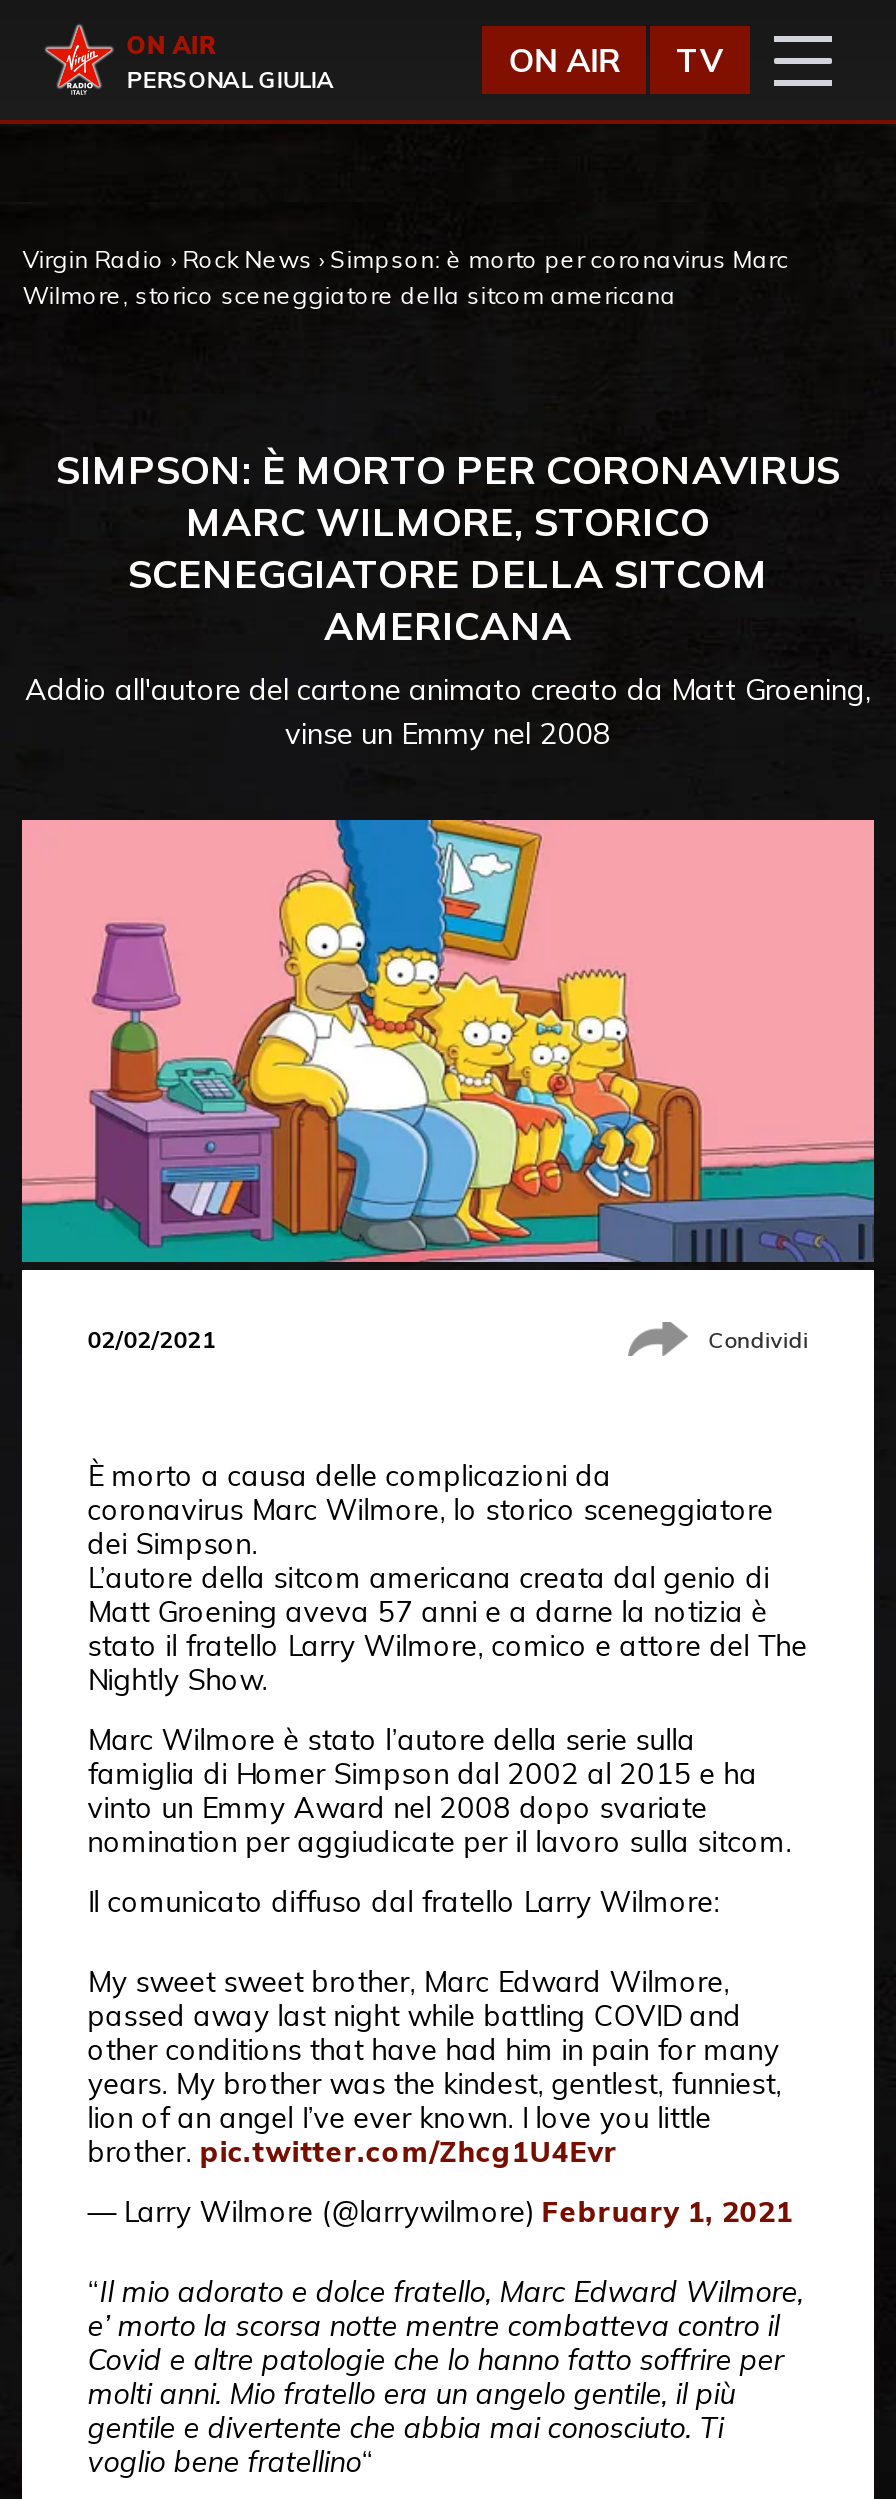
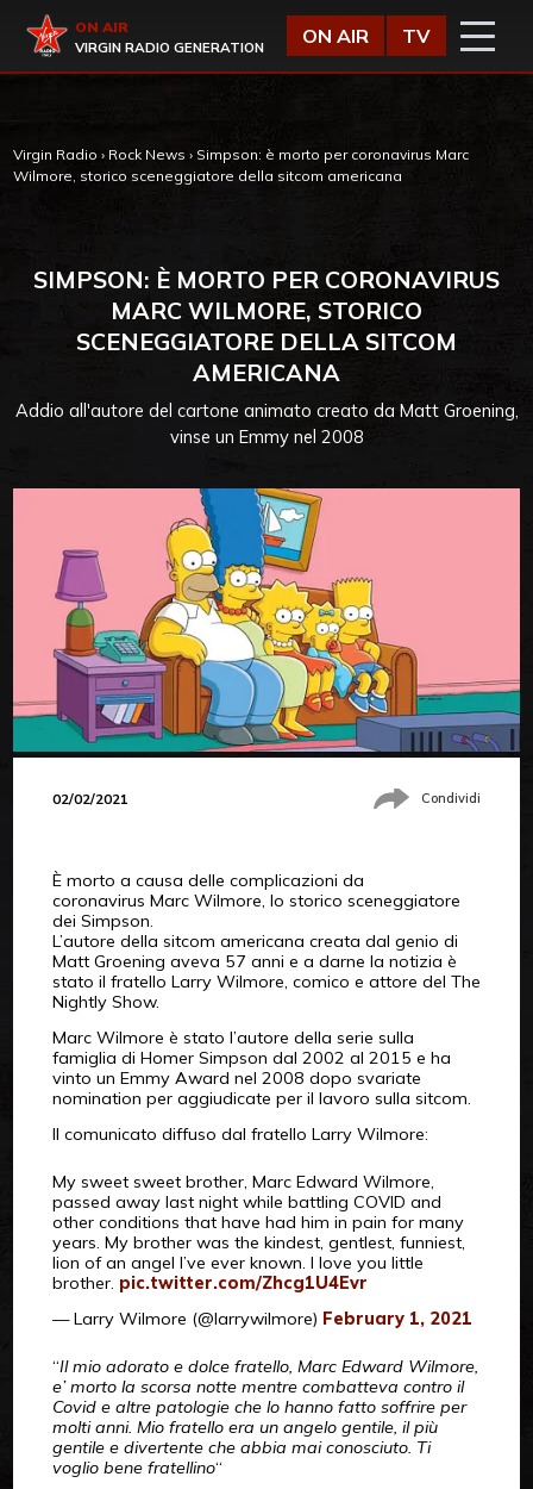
- PERSONAL GIULIA
+ VIRGIN RADIO GENERATION
